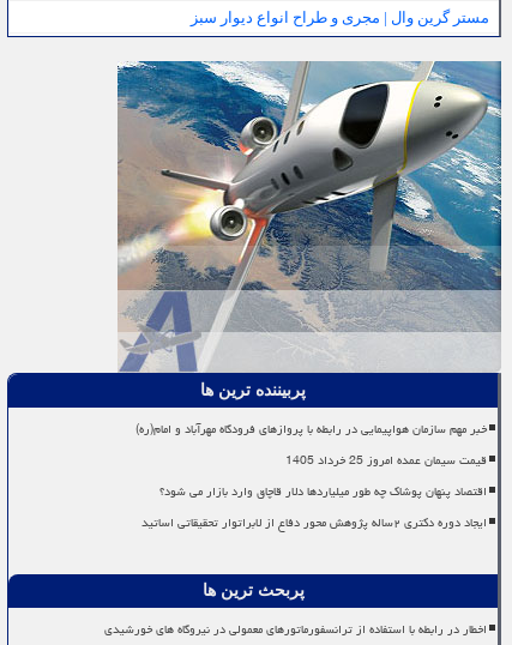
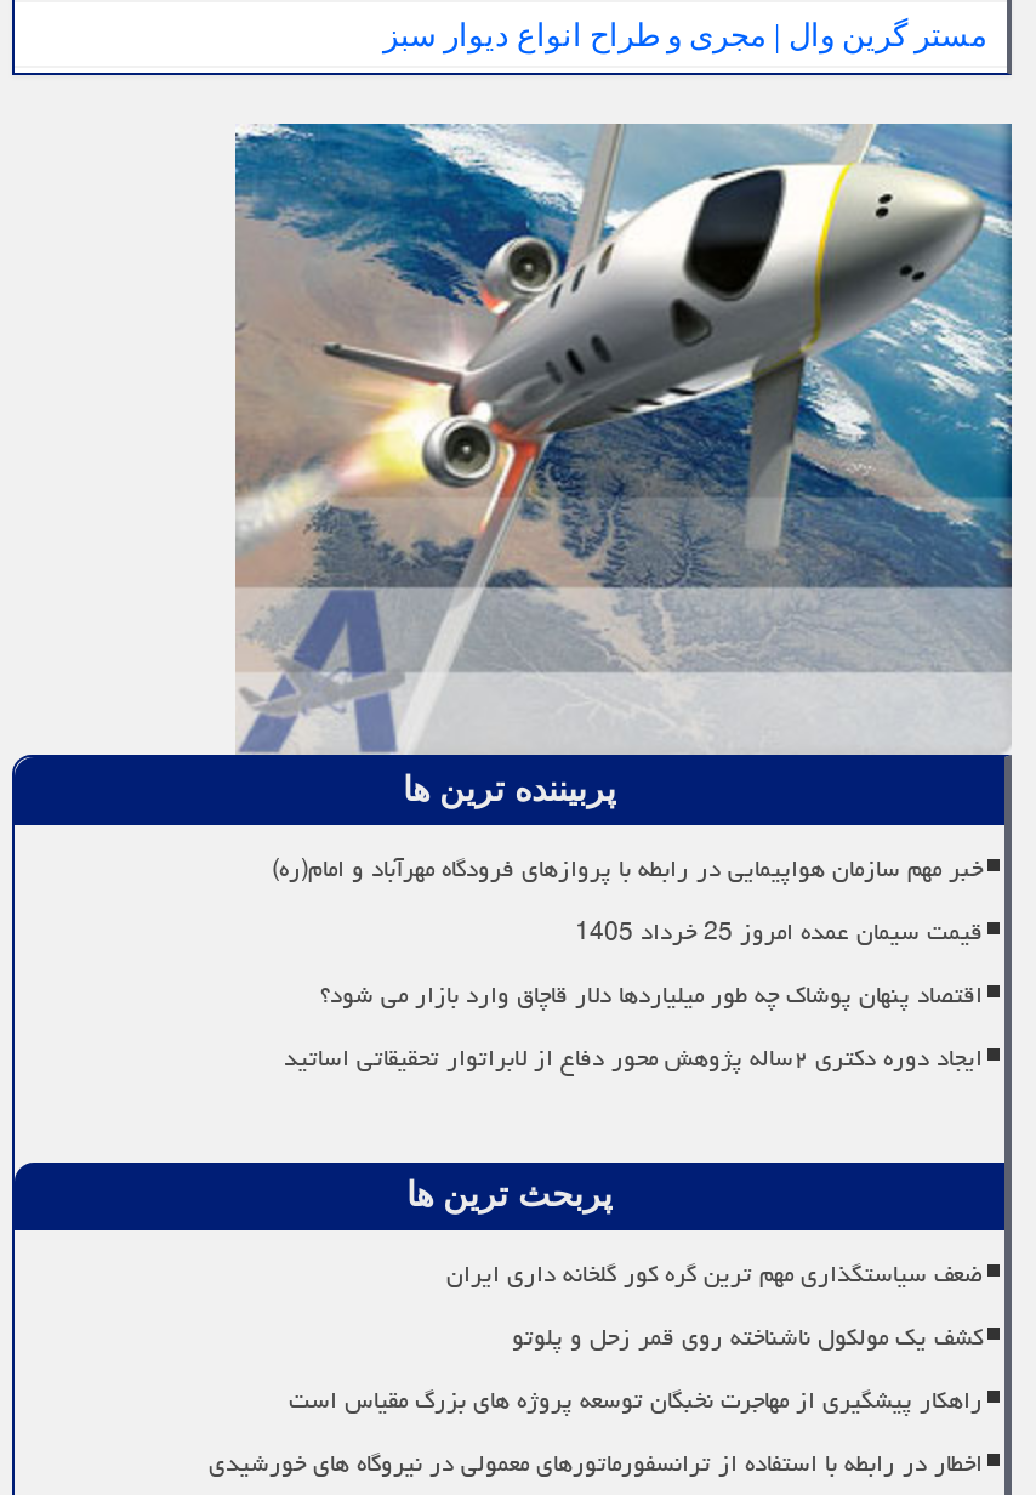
+ ضعف سیاستگذاری مهم ترین گره کور گلخانه داری ایران
+ کشف یک مولکول ناشناخته روی قمر زحل و پلوتو
+ راهکار پیشگیری از مهاجرت نخبگان توسعه پروژه های بزرگ مقیاس است
